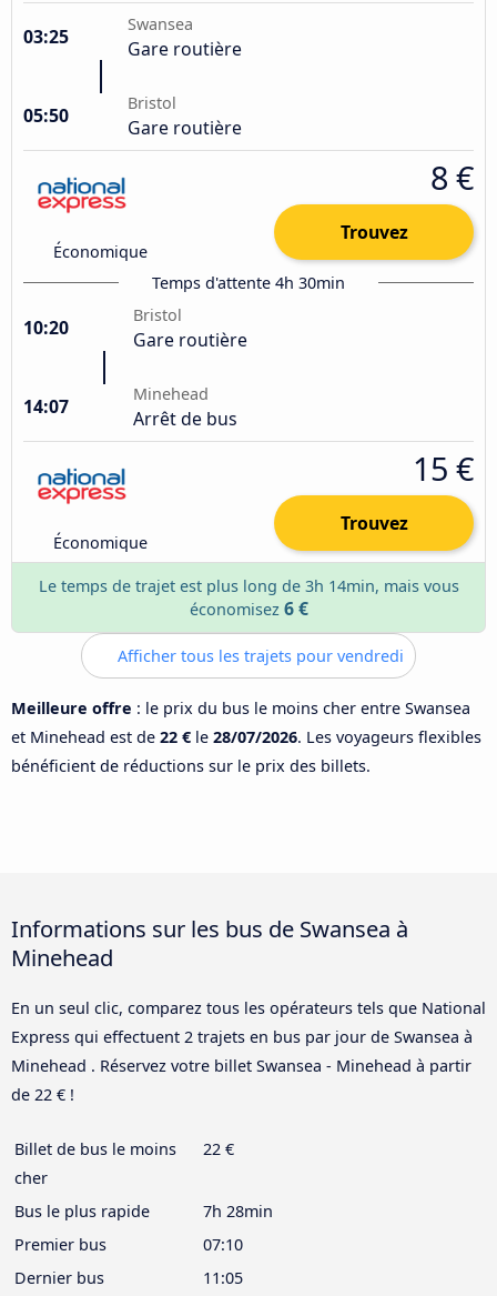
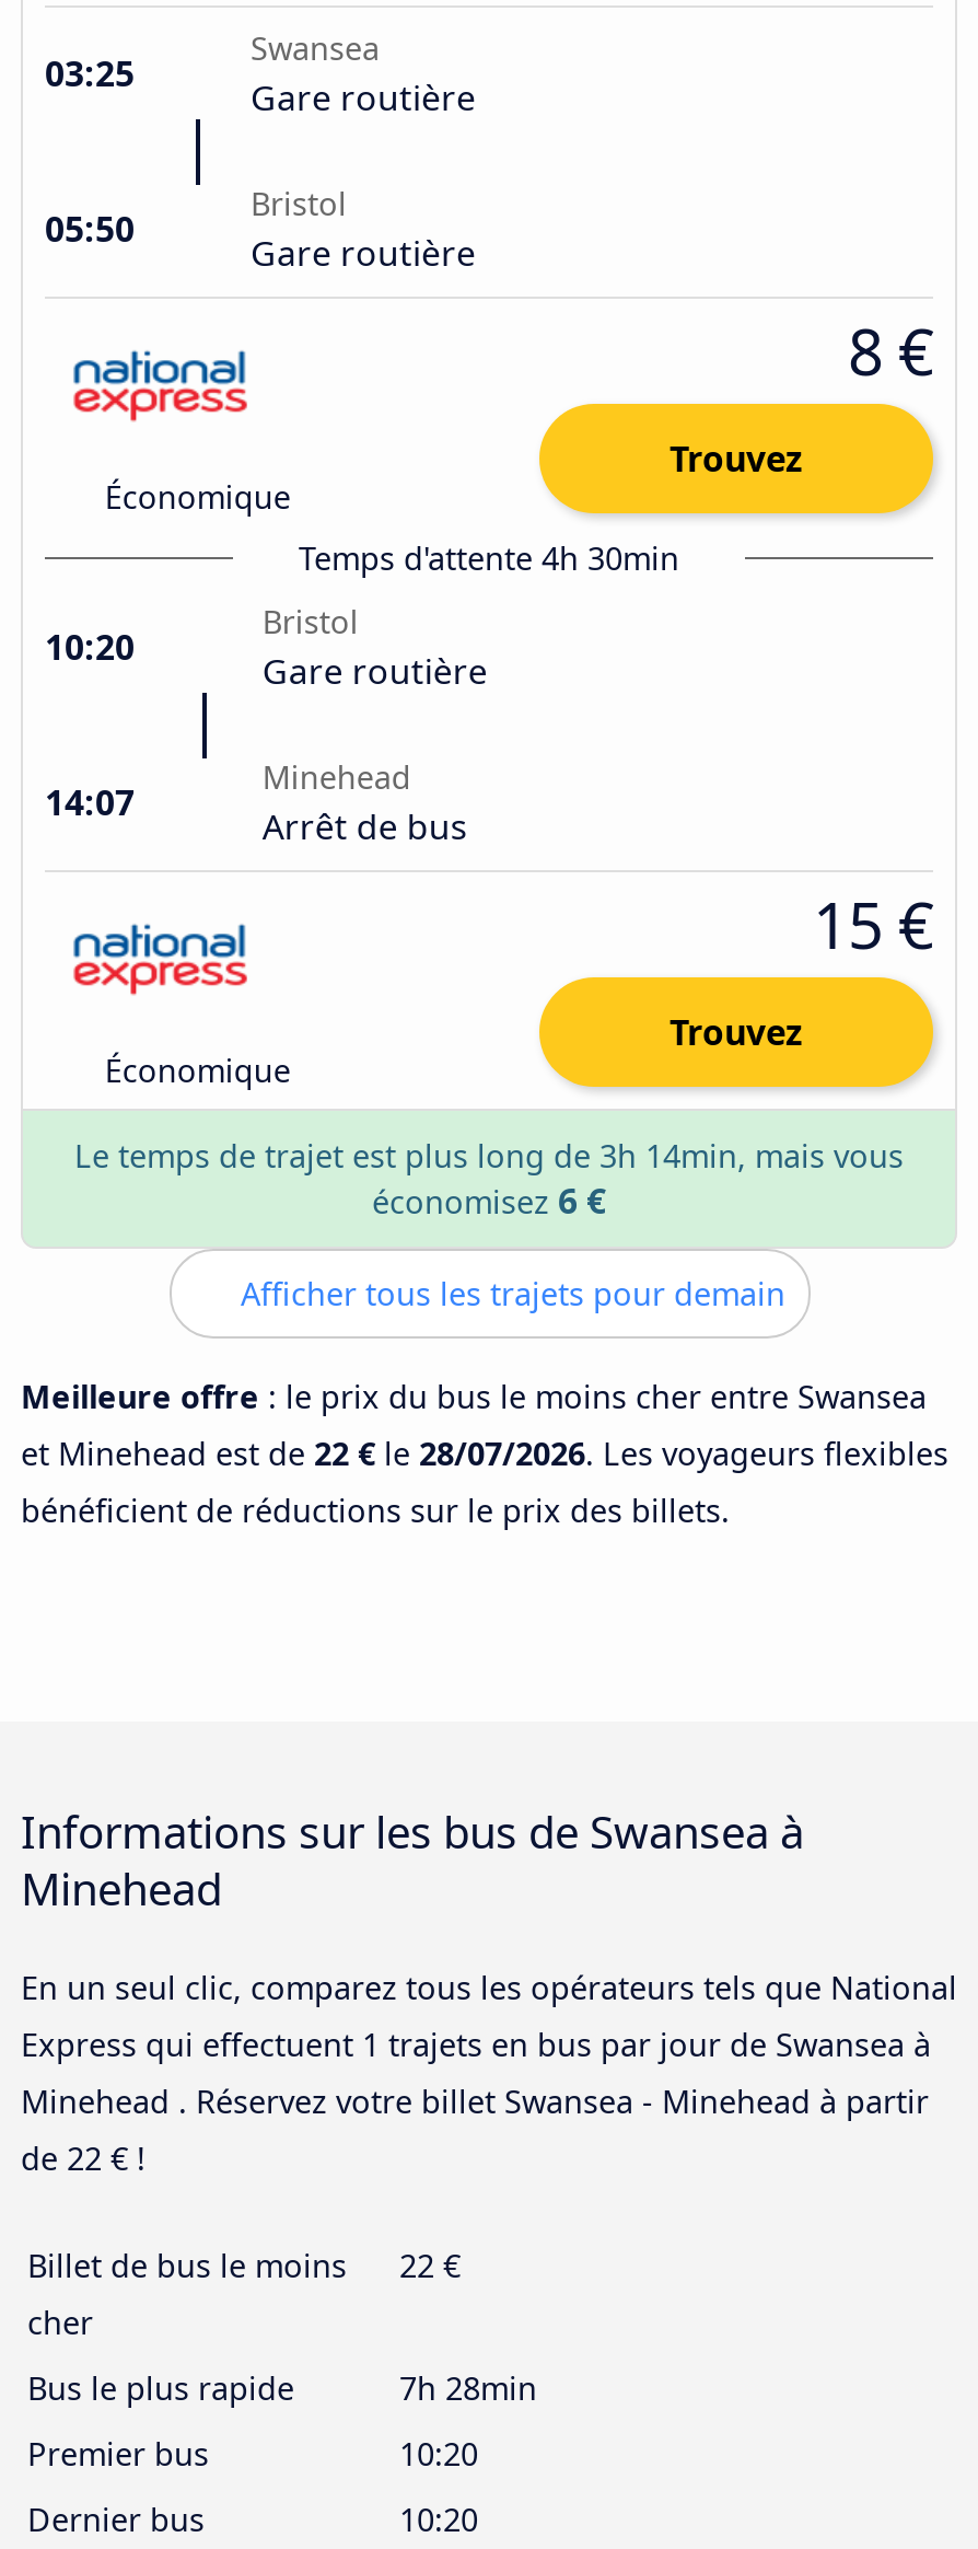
- Afficher tous les trajets pour vendredi
+ Afficher tous les trajets pour demain

- Express qui effectuent 2 trajets en bus par jour de Swansea à
+ Express qui effectuent 1 trajets en bus par jour de Swansea à

- 07:10
+ 10:20

- 11:05
+ 10:20
